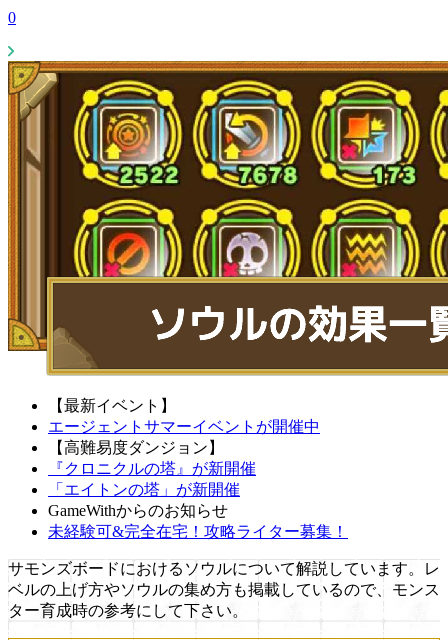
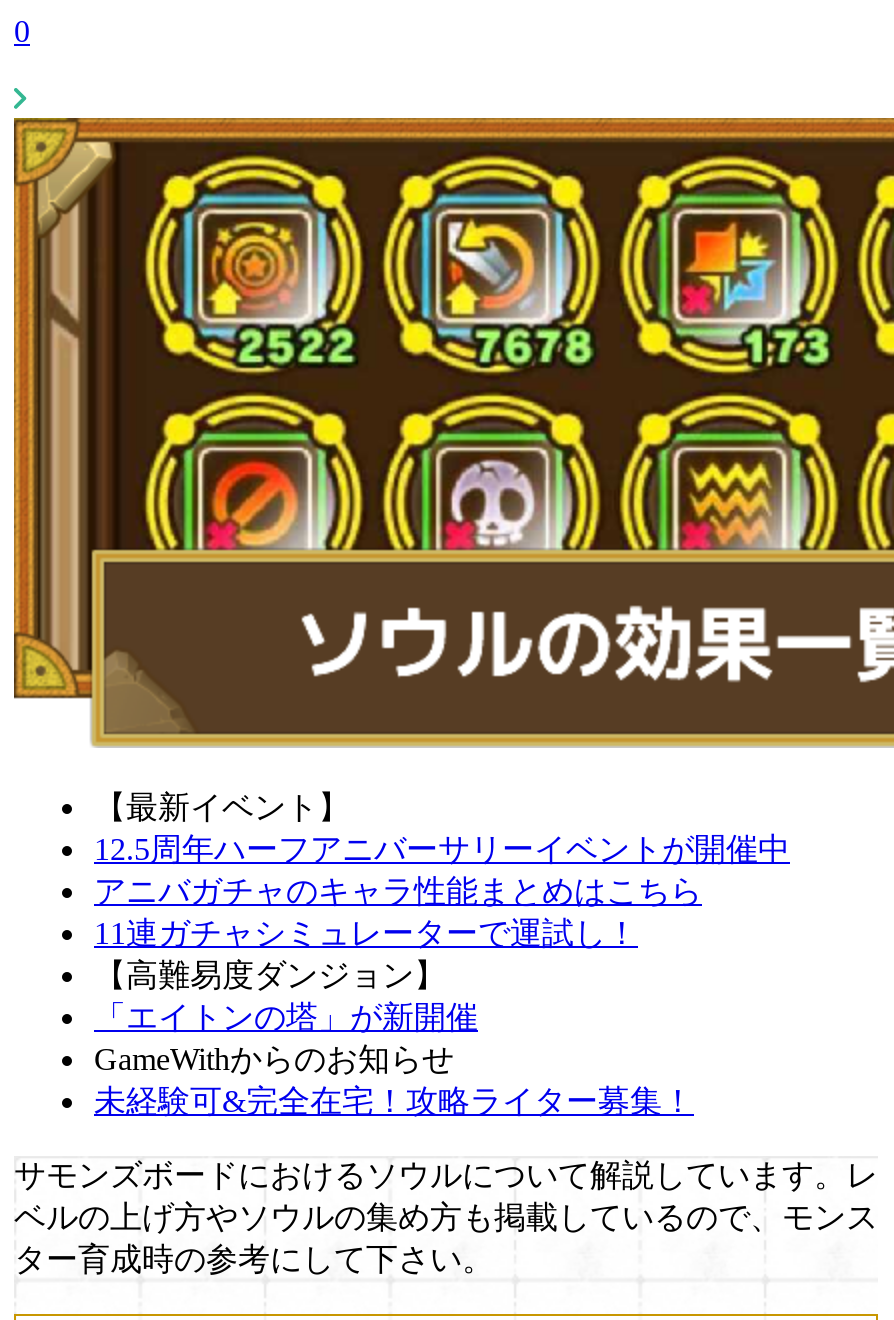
- エージェントサマーイベントが開催中
+ 12.5周年ハーフアニバーサリーイベントが開催中
+ アニバガチャのキャラ性能まとめはこちら
+ 11連ガチャシミュレーターで運試し！

moved down: 【高難易度ダンジョン】

- 『クロニクルの塔』が新開催
